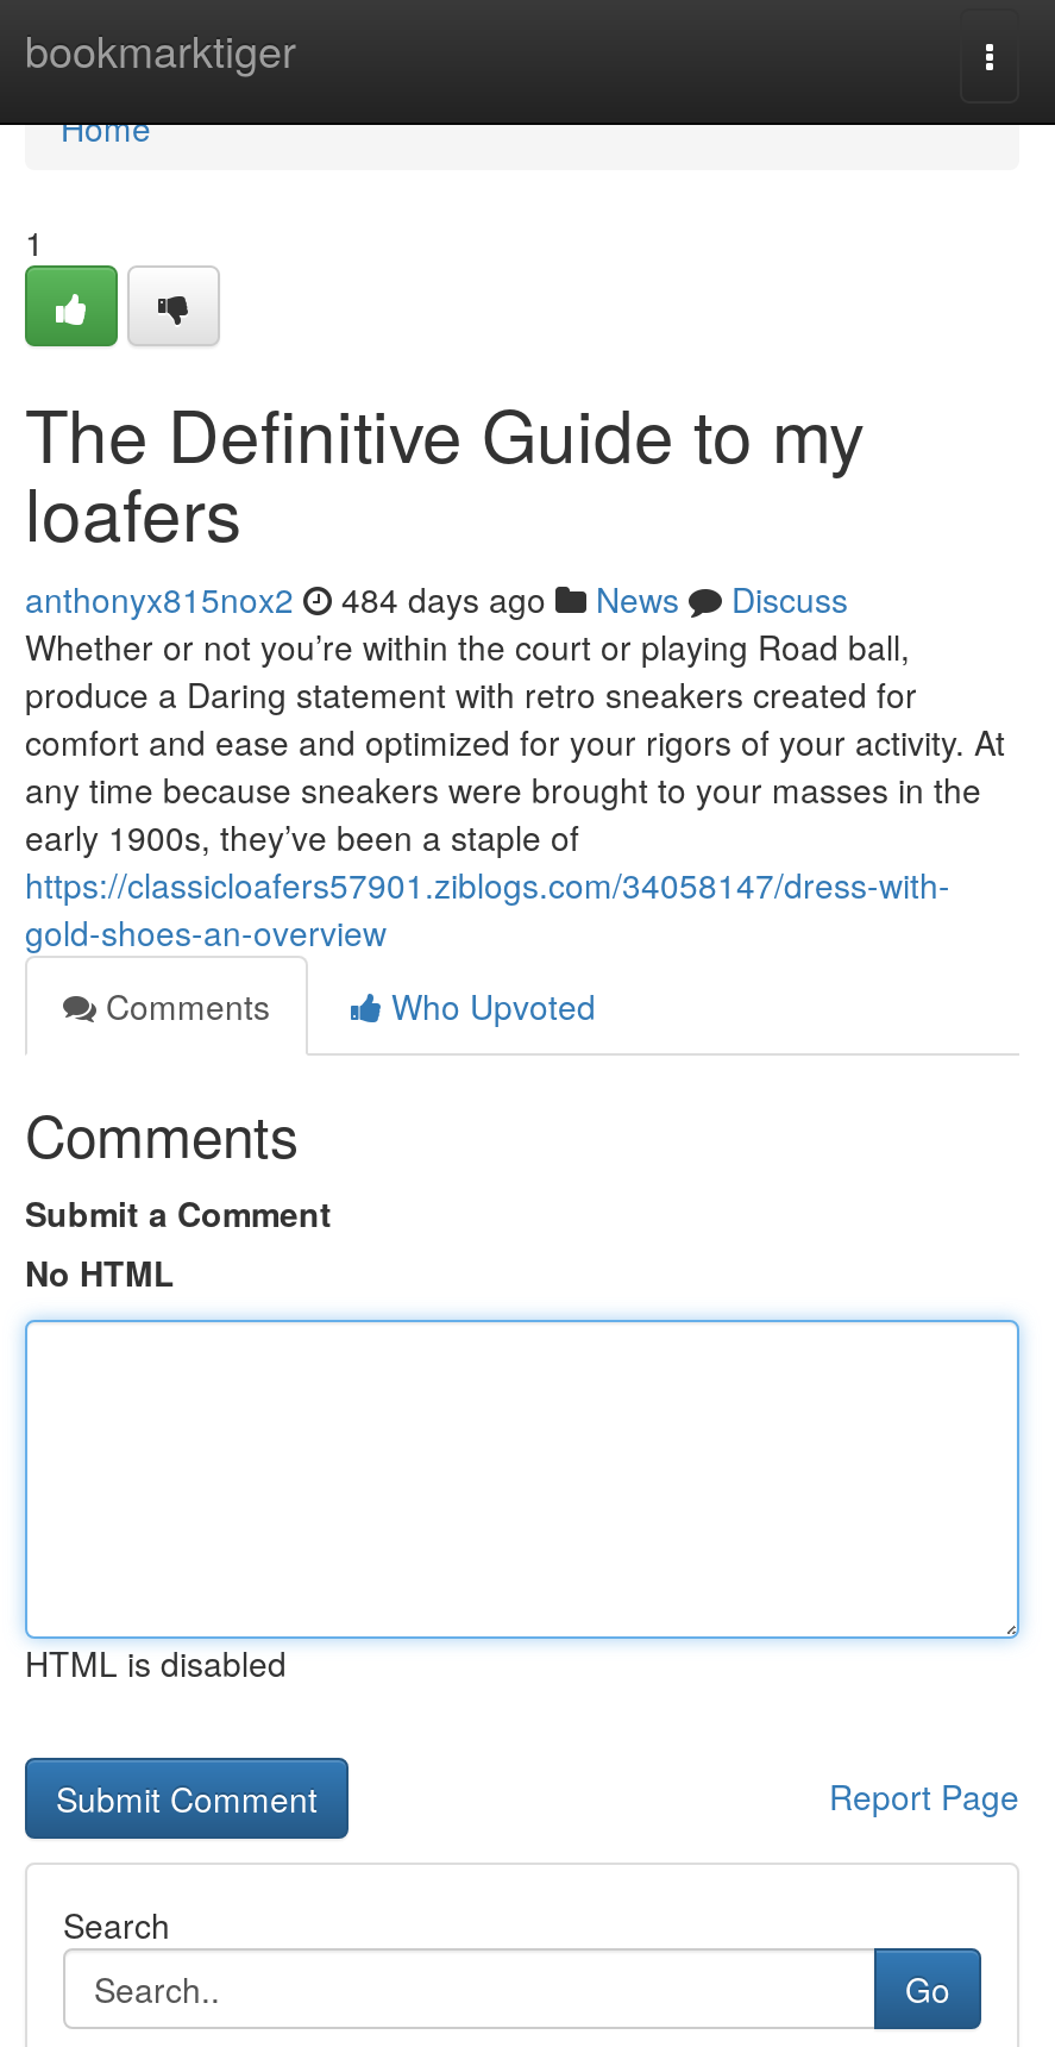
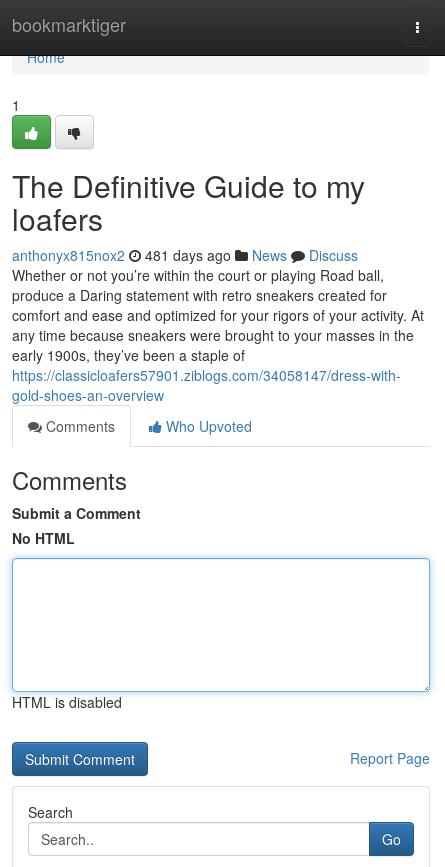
- anthonyx815nox2 484 days ago News Discuss
+ anthonyx815nox2 481 days ago News Discuss
